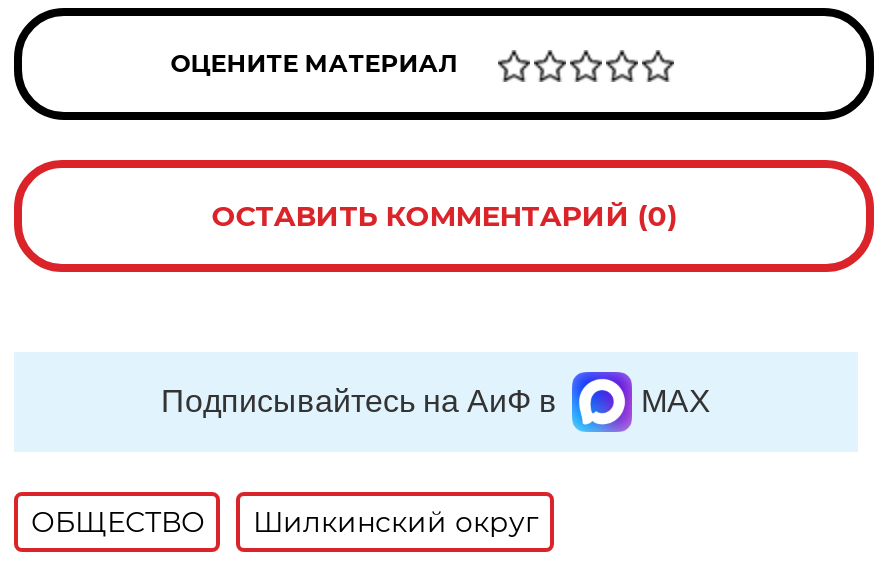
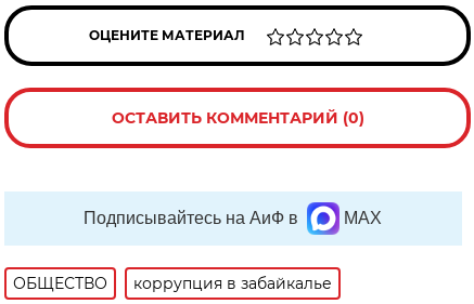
- Шилкинский округ
+ коррупция в забайкалье
